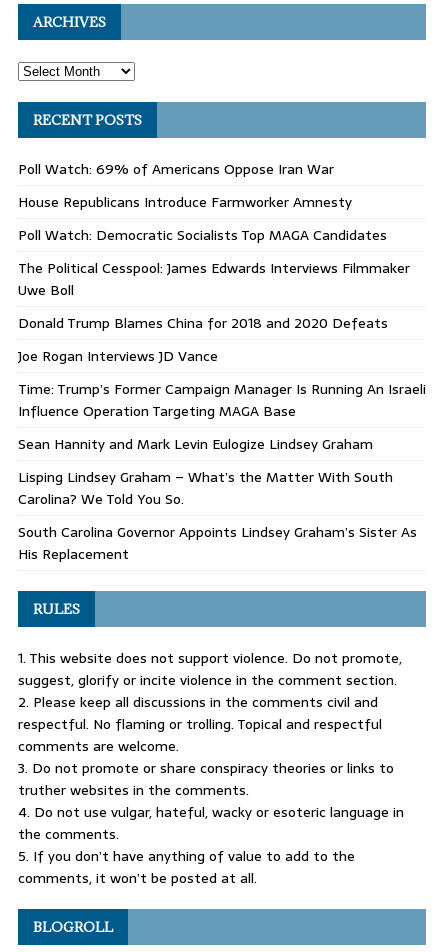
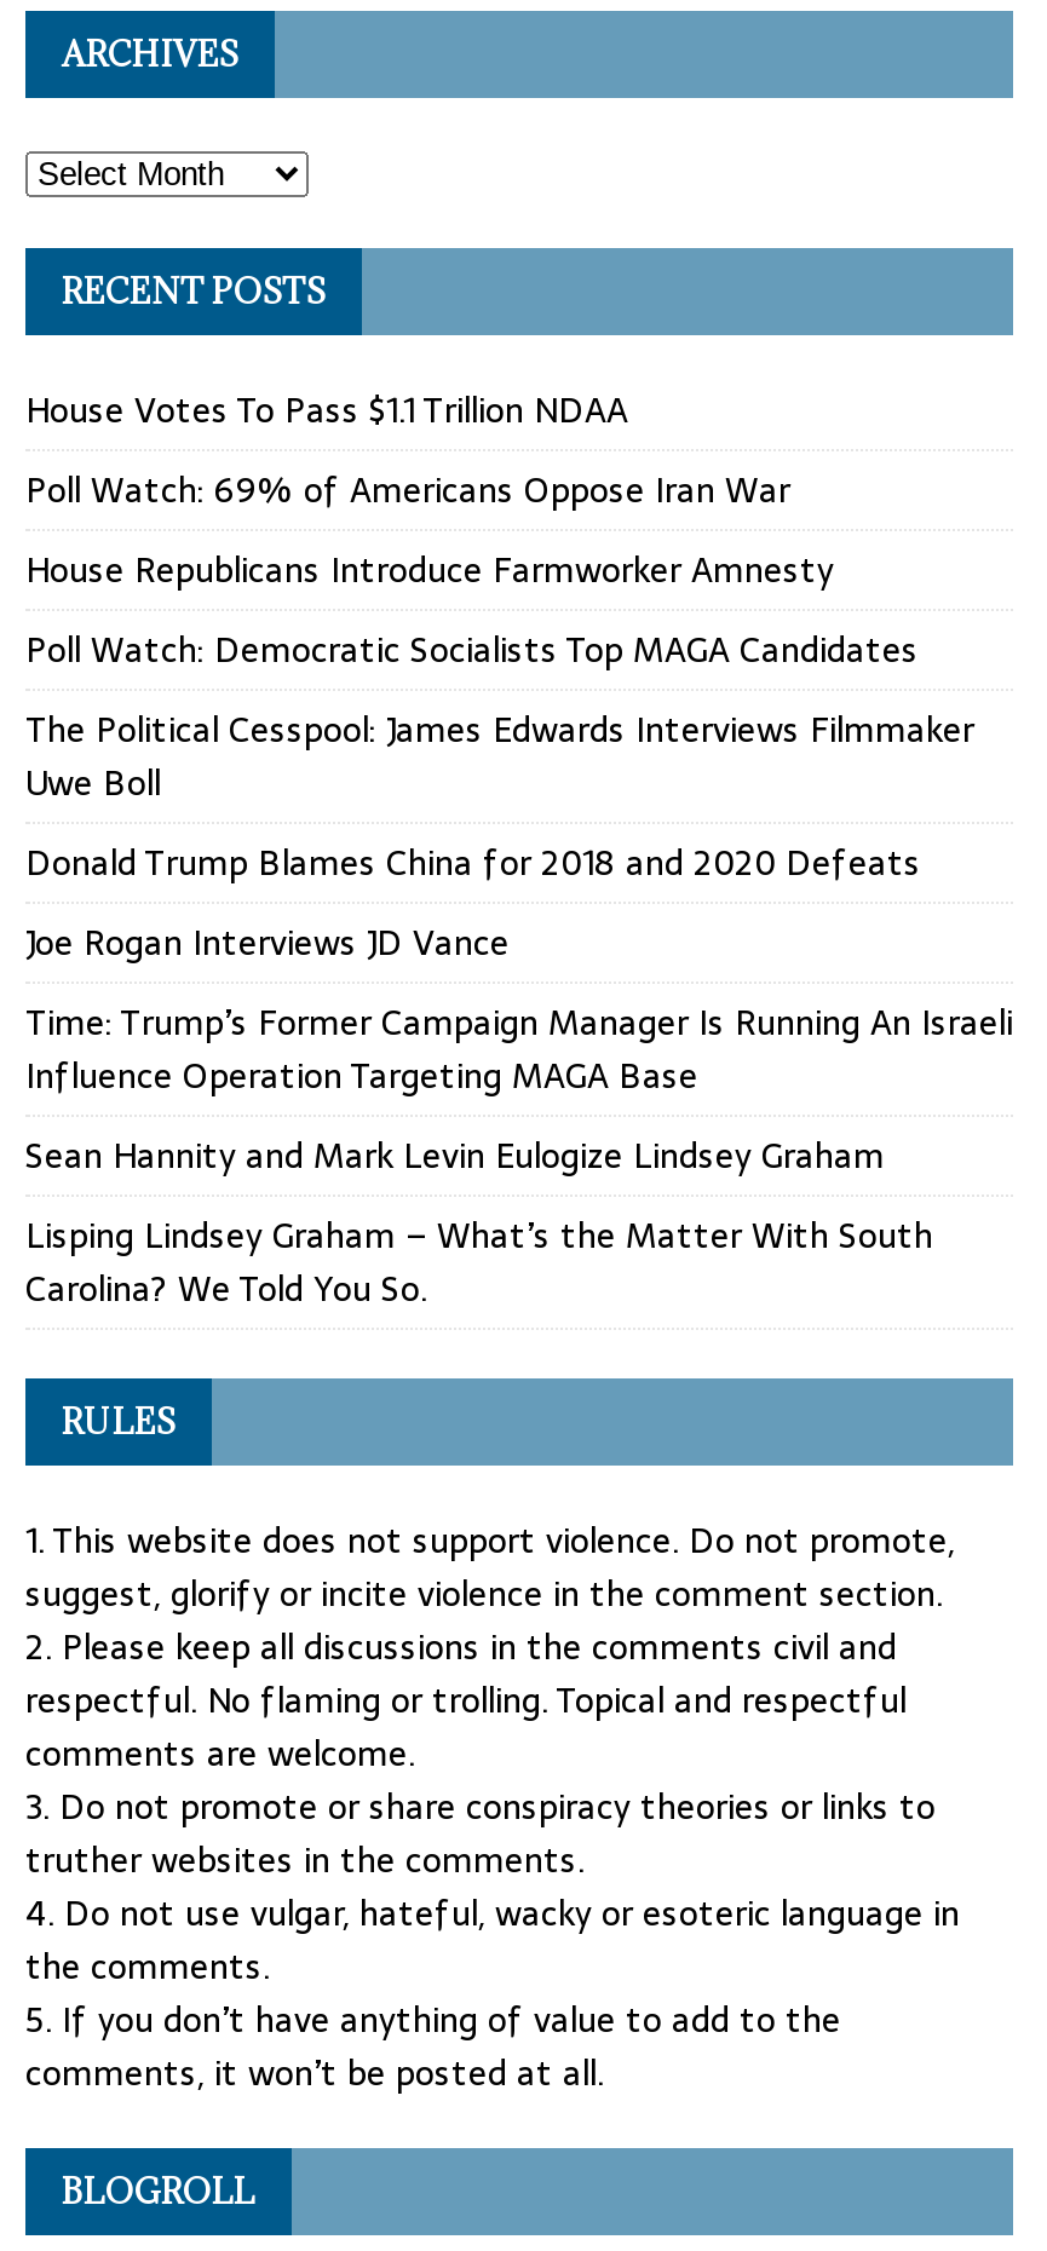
+ House Votes To Pass $1.1 Trillion NDAA

moved down: Poll Watch: 69% of Americans Oppose Iran War | House Republicans Introduce Farmworker Amnesty | Poll Watch: Democratic Socialists Top MAGA Candidates | ... | Lisping Lindsey Graham – What’s the Matter With South | Carolina? We Told You So.

- South Carolina Governor Appoints Lindsey Graham’s Sister As
- His Replacement
